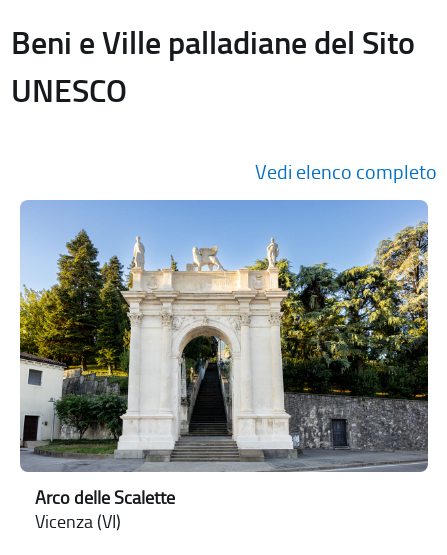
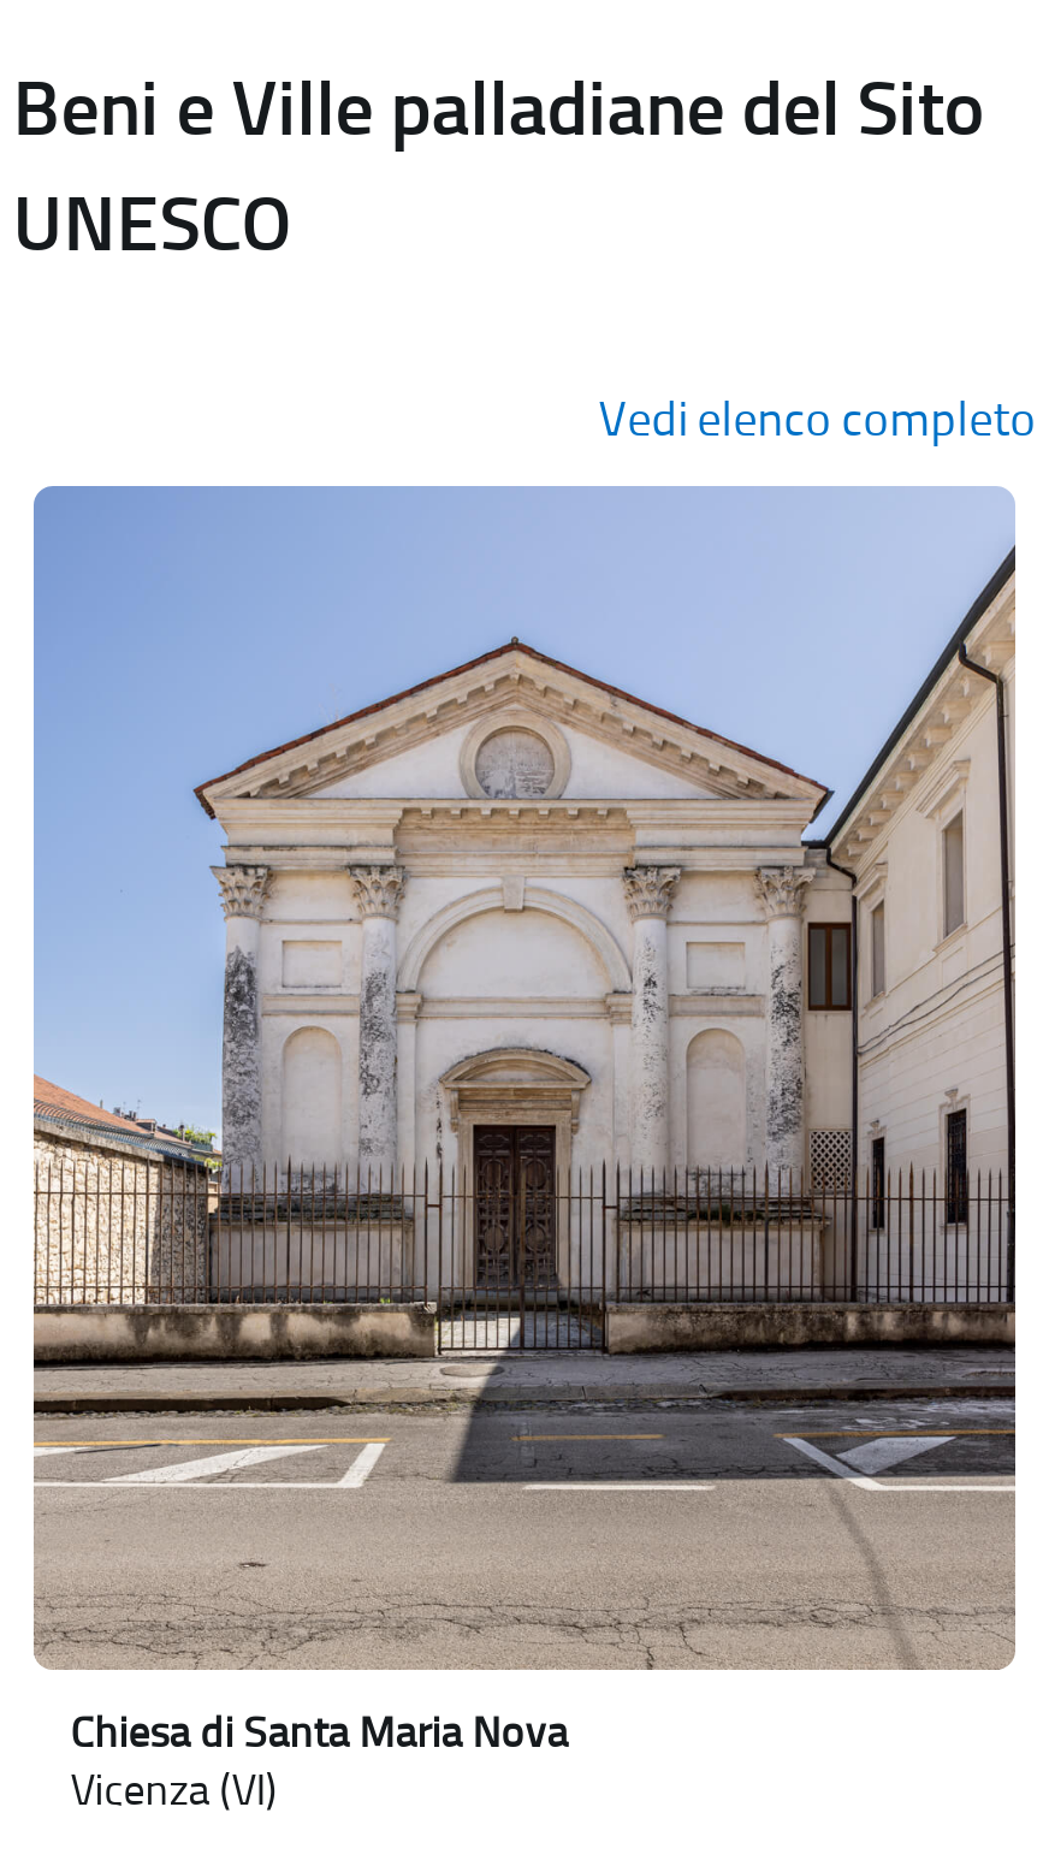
- [image]
- Arco delle Scalette
+ [image]
+ Chiesa di Santa Maria Nova
